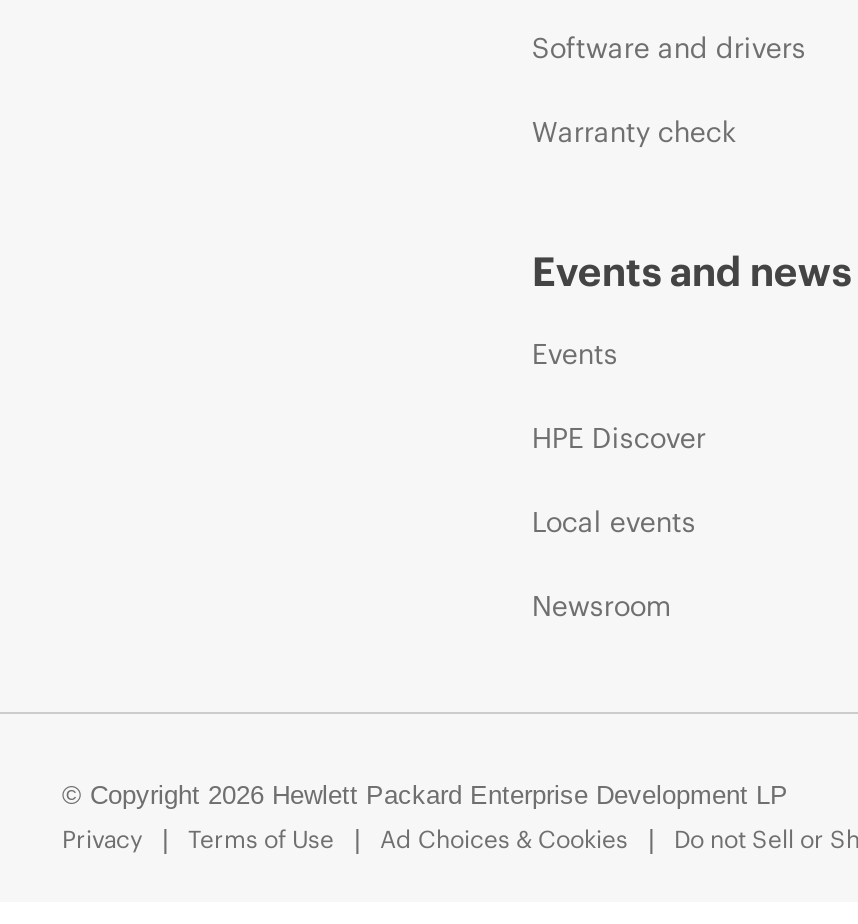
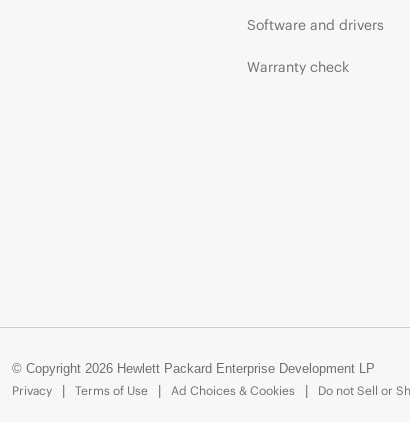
- Events and news
- Events
- HPE Discover
- Local events
- Newsroom
